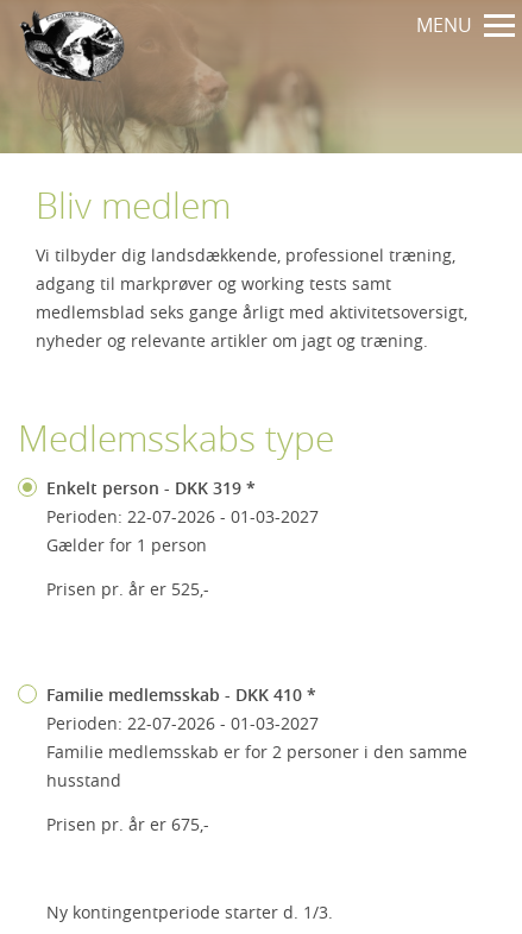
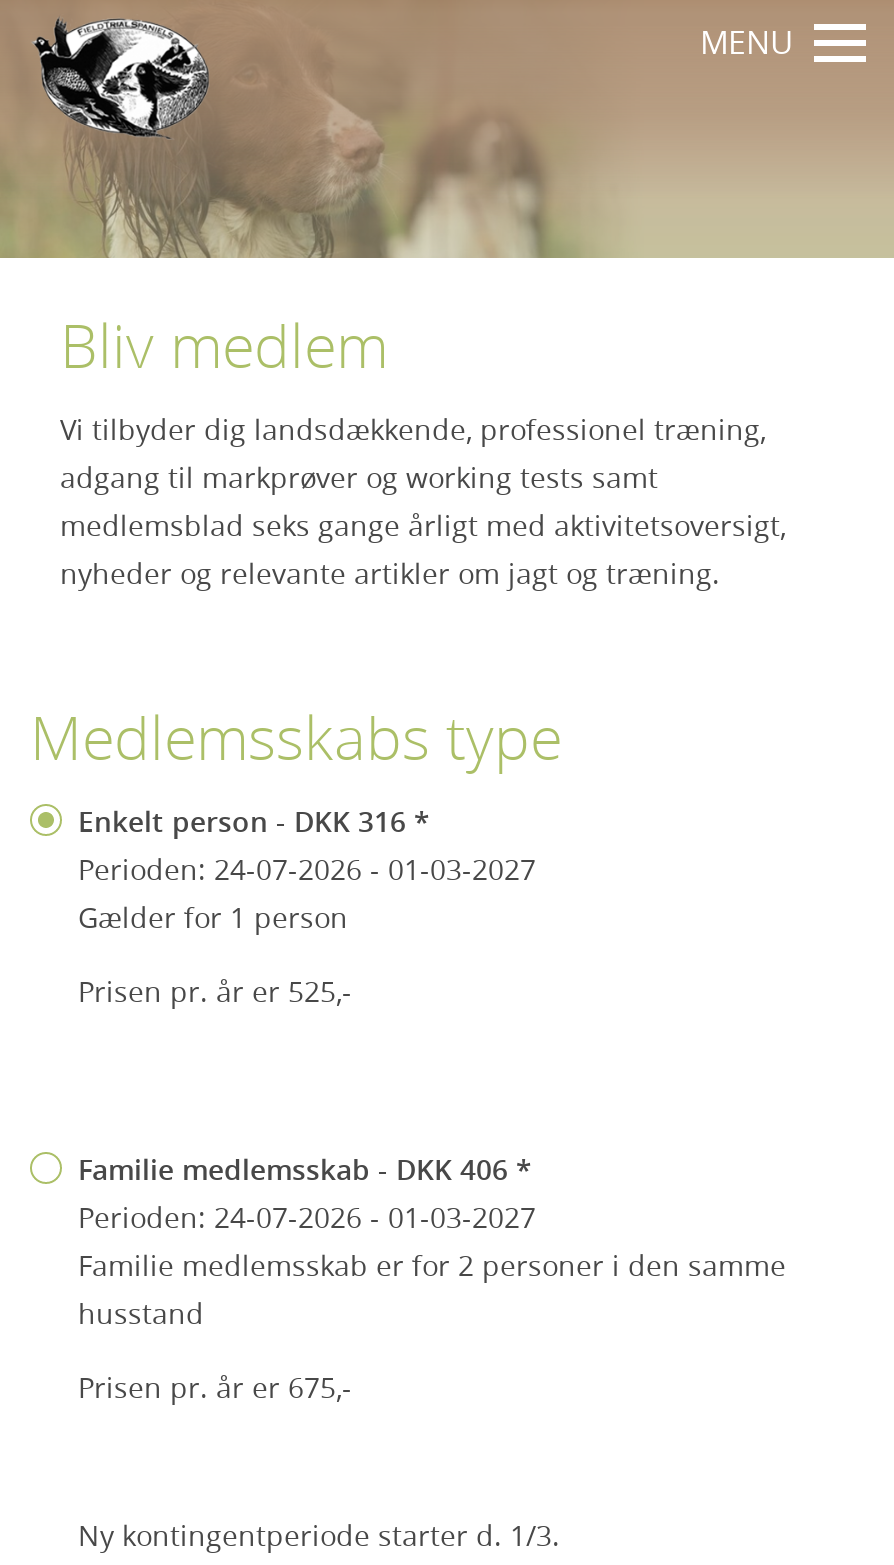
- Enkelt person - DKK 319 *
+ Enkelt person - DKK 316 *

- Perioden: 22-07-2026 - 01-03-2027
+ Perioden: 24-07-2026 - 01-03-2027

- Familie medlemsskab - DKK 410 *
+ Familie medlemsskab - DKK 406 *

- Perioden: 22-07-2026 - 01-03-2027
+ Perioden: 24-07-2026 - 01-03-2027
